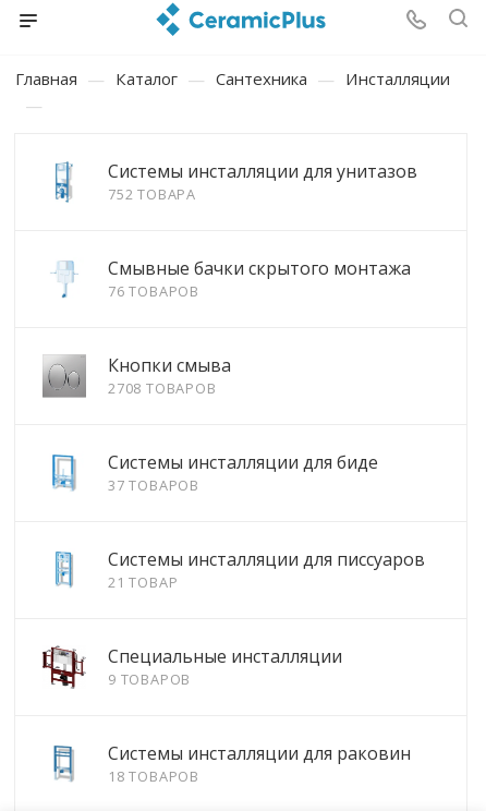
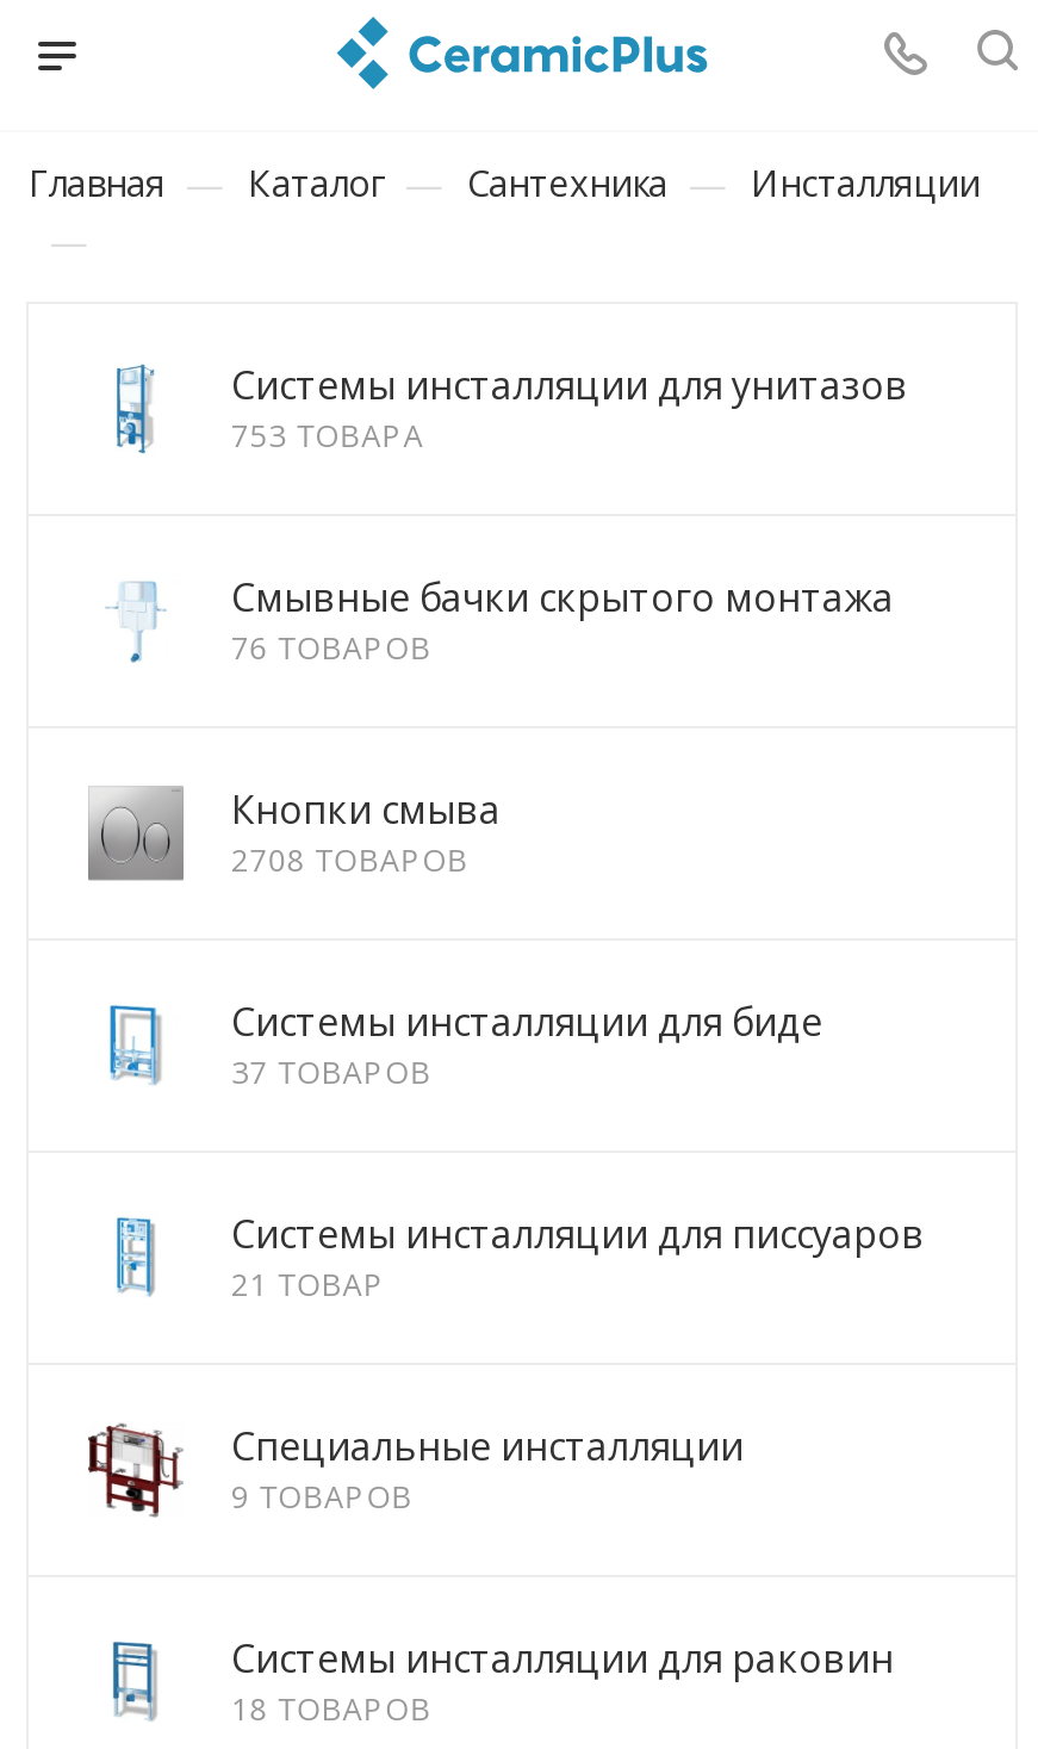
- 752 ТОВАРА
+ 753 ТОВАРА
